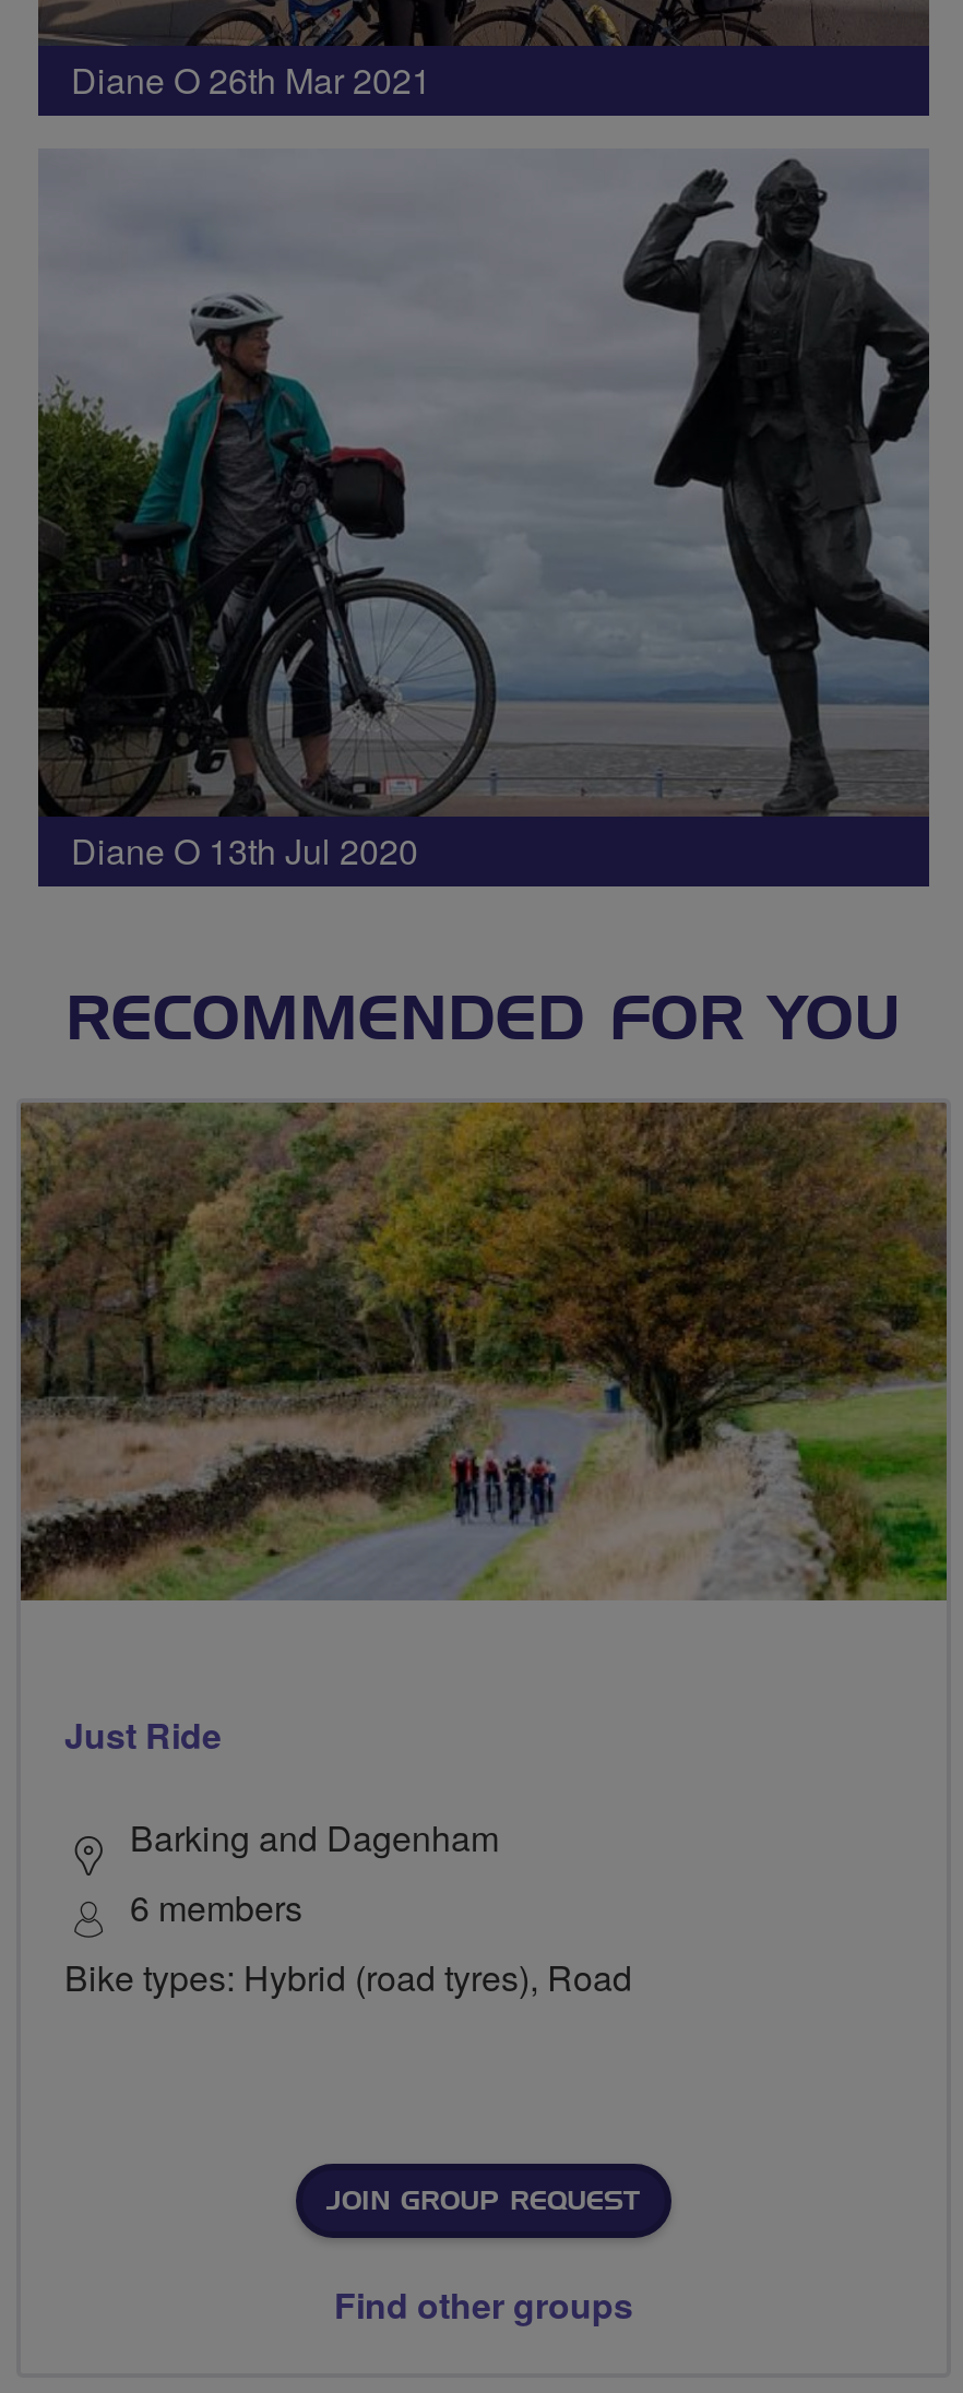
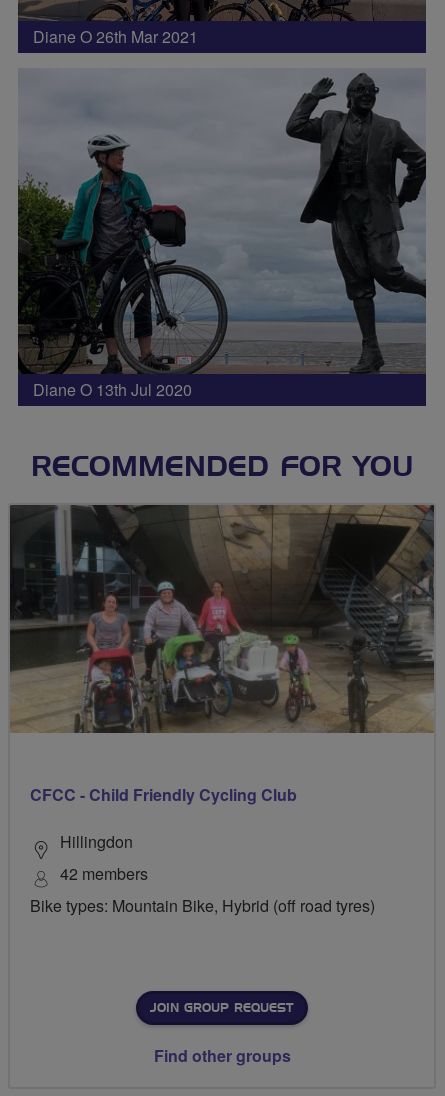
- [image]
+ [image]

- Just Ride
+ CFCC - Child Friendly Cycling Club

- Barking and Dagenham
- 6 members
- Bike types: Hybrid (road tyres), Road
+ Hillingdon
+ 42 members
+ Bike types: Mountain Bike, Hybrid (off road tyres)
